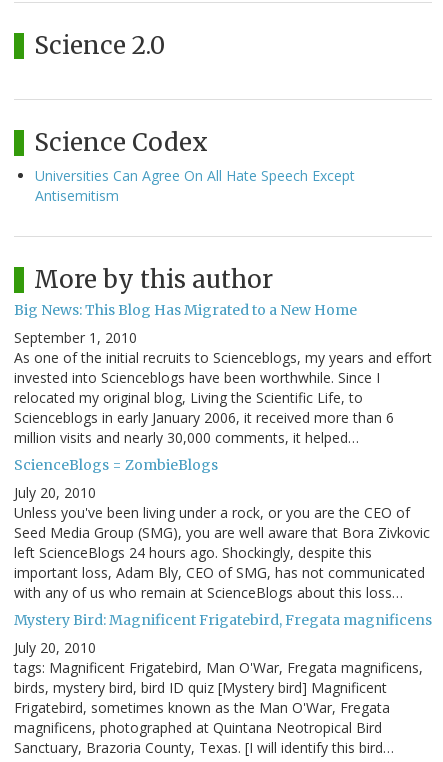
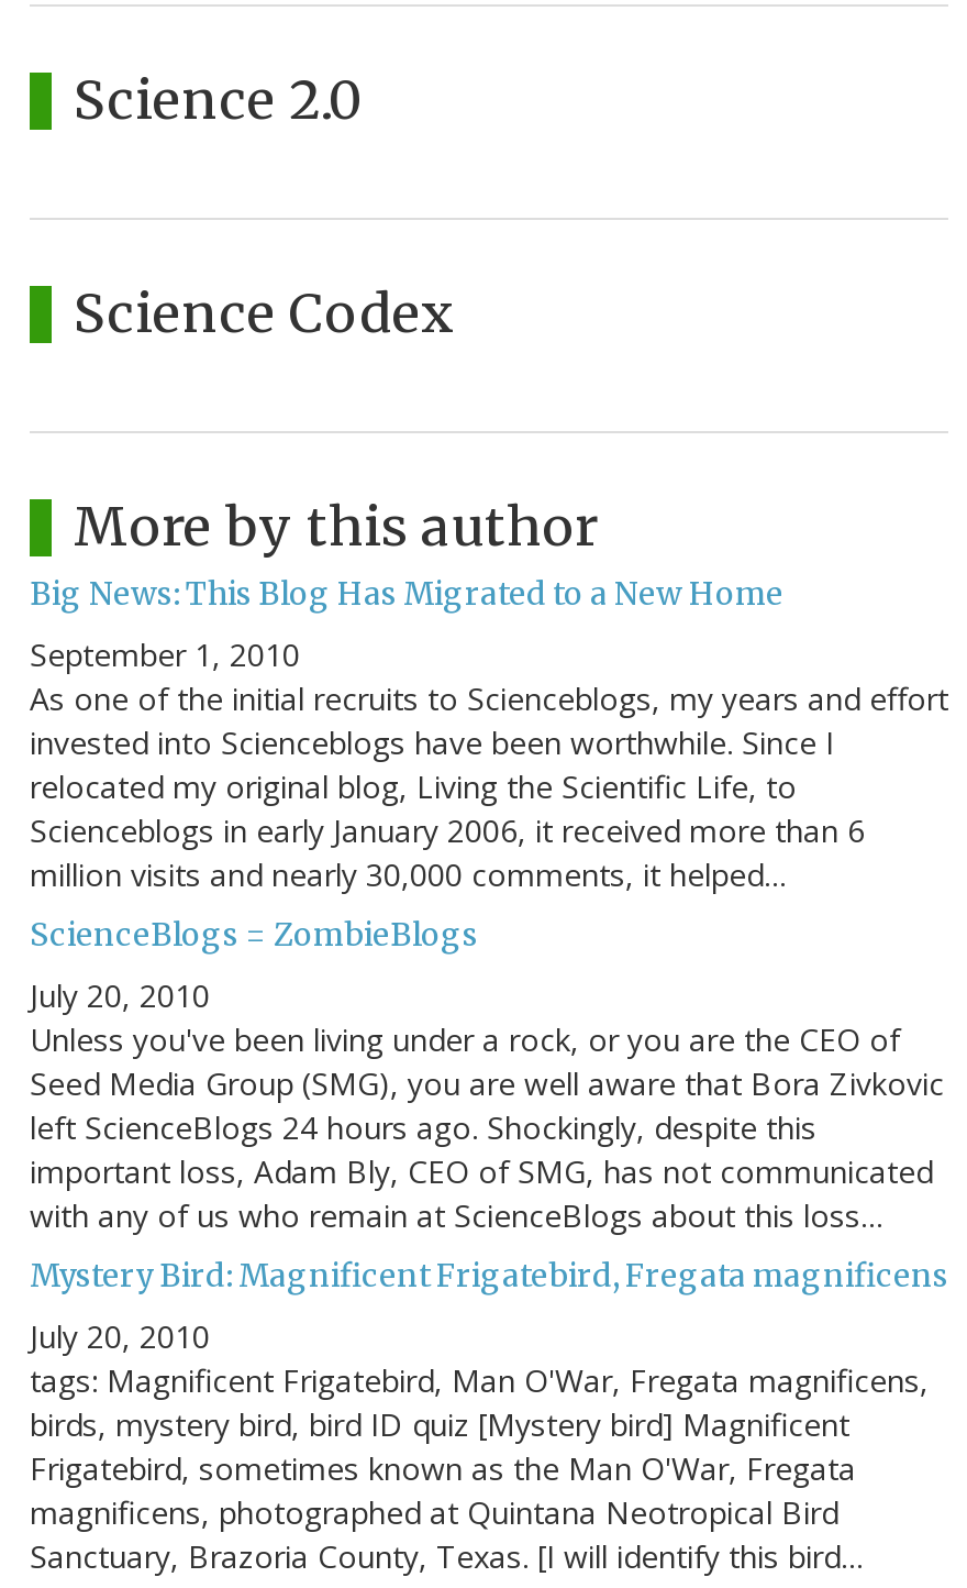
- Universities Can Agree On All Hate Speech Except
- Antisemitism
